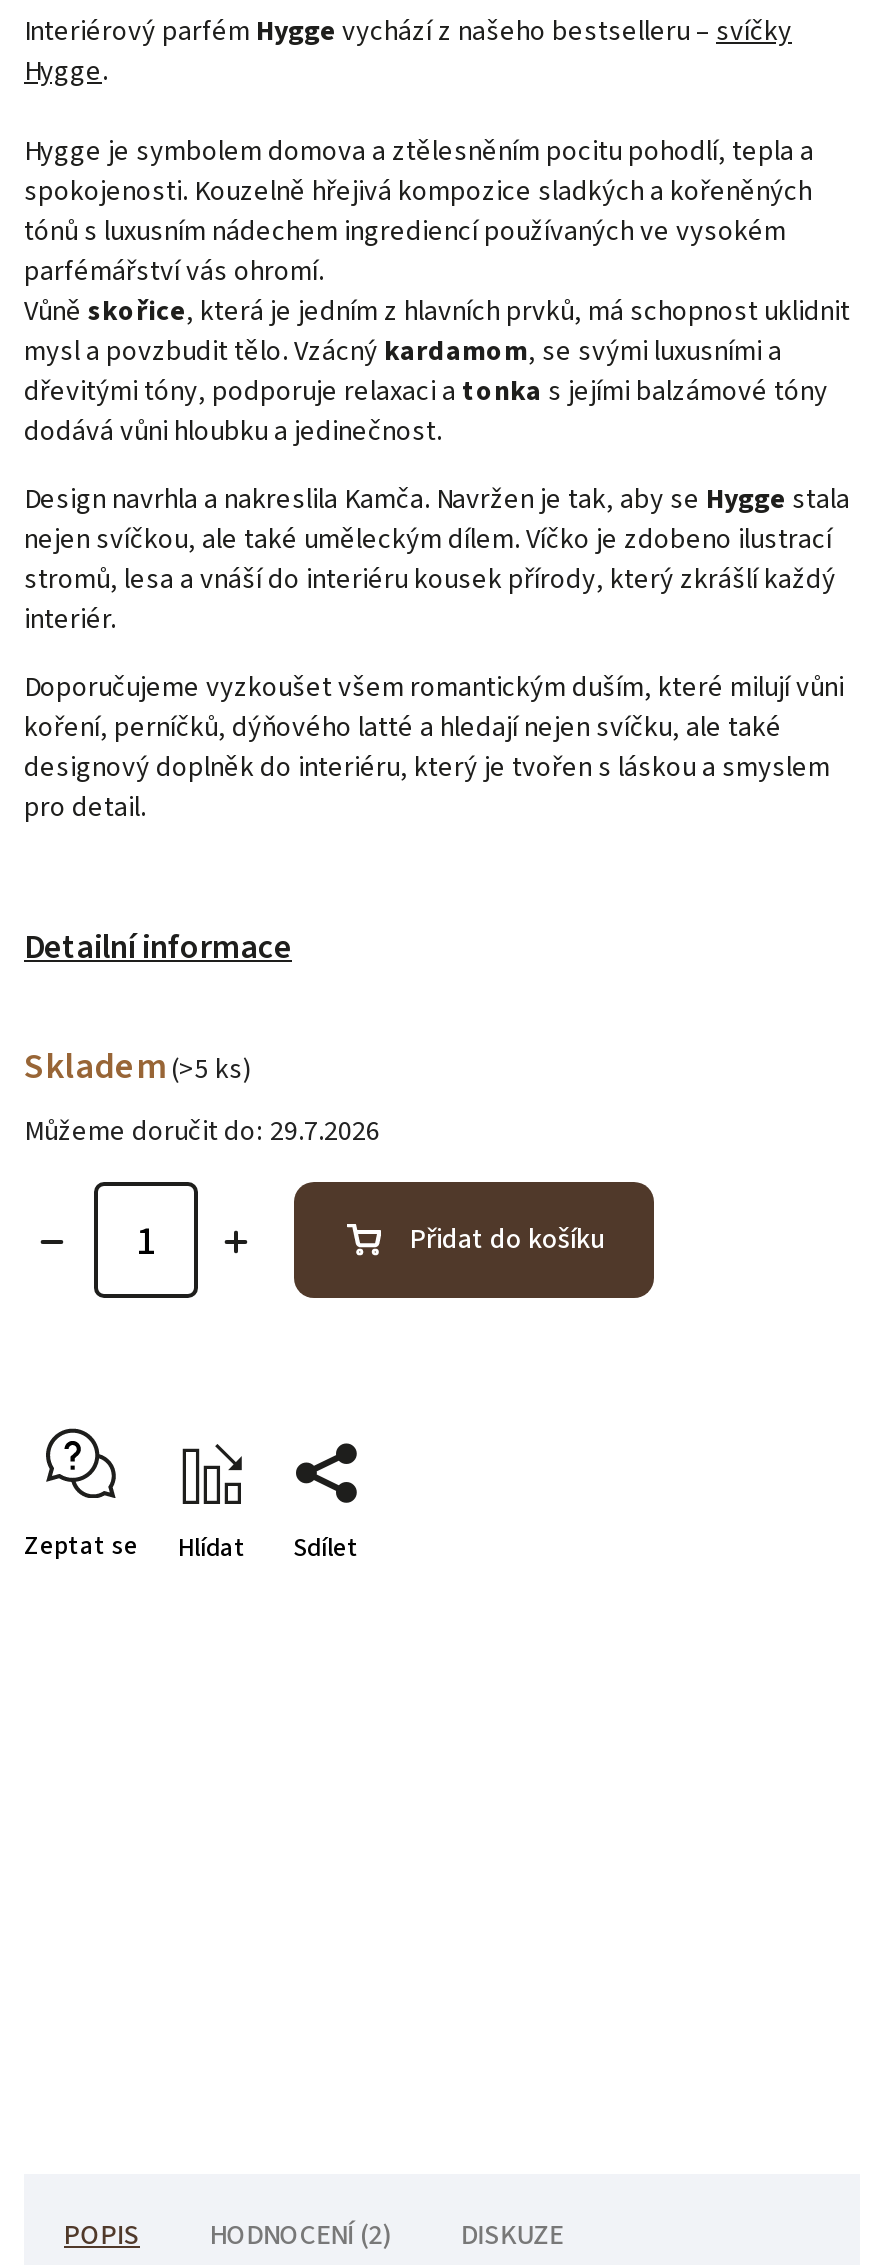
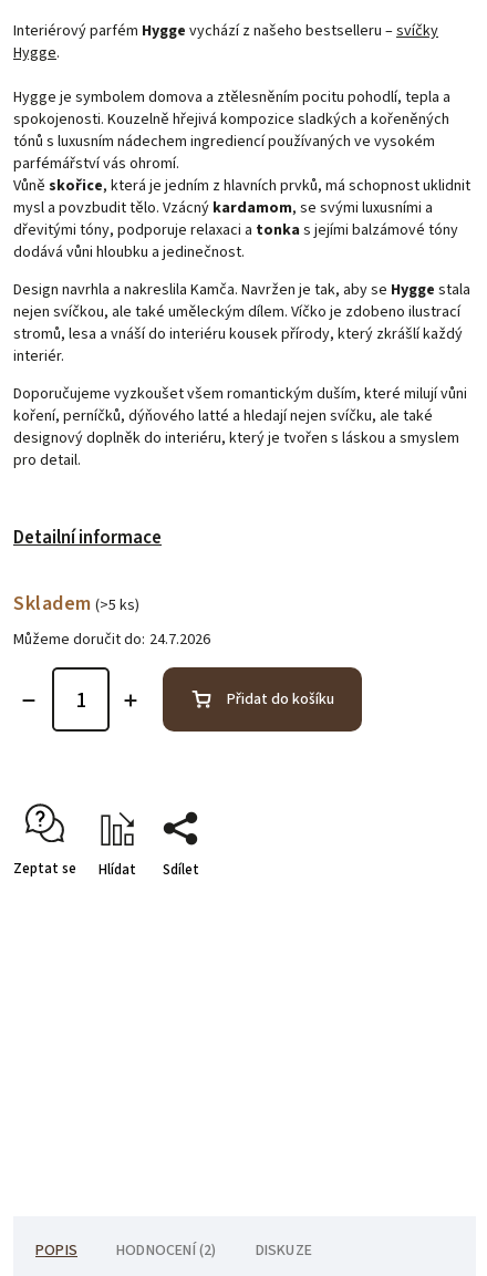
- Můžeme doručit do: 29.7.2026
+ Můžeme doručit do: 24.7.2026
